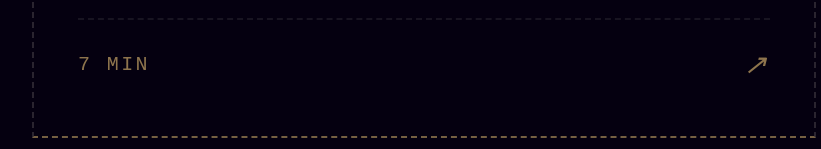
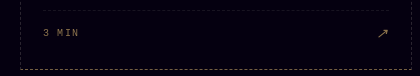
- 7 MIN
+ 3 MIN
